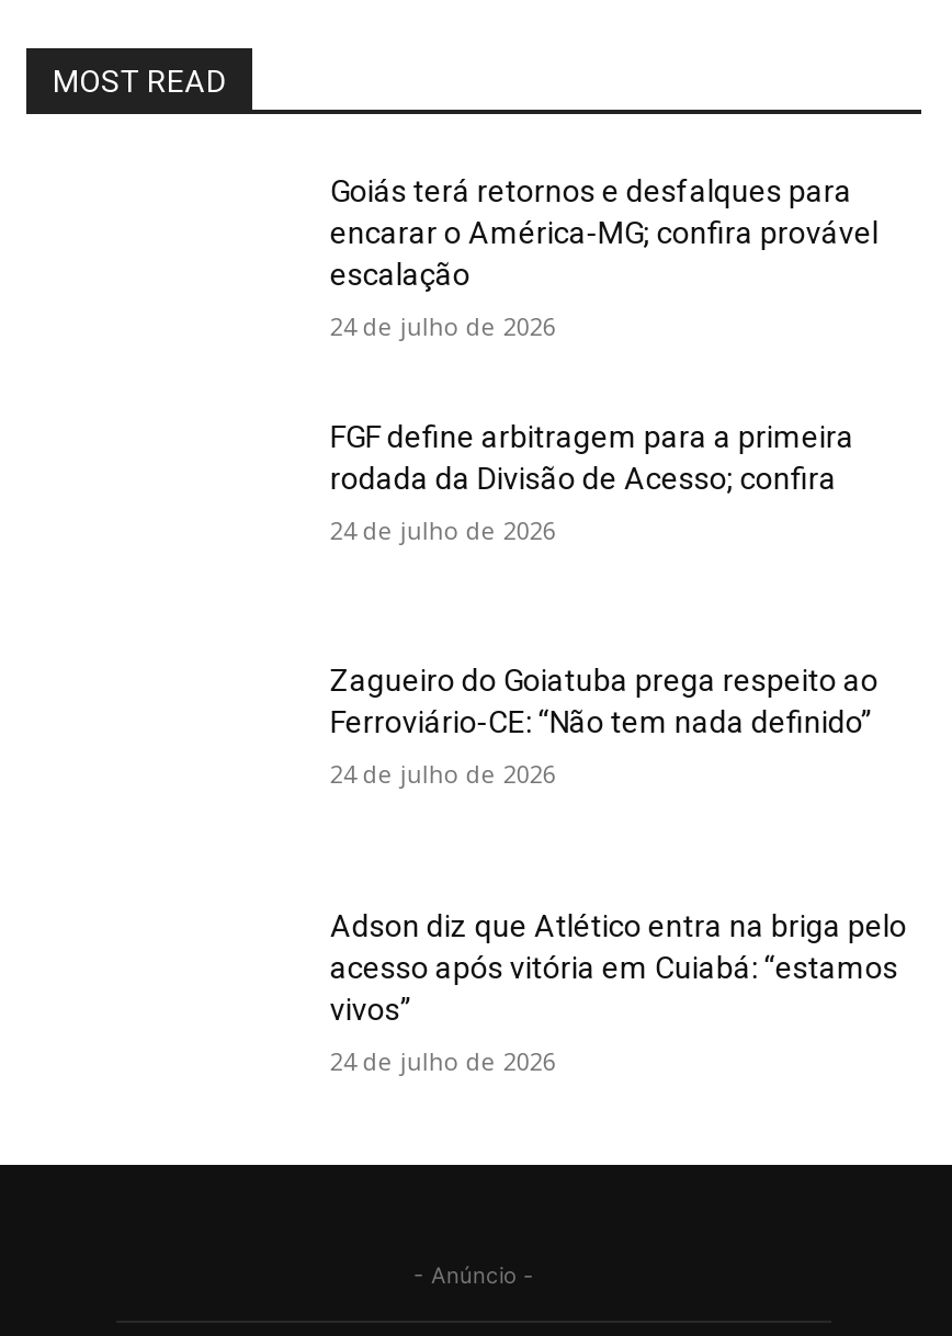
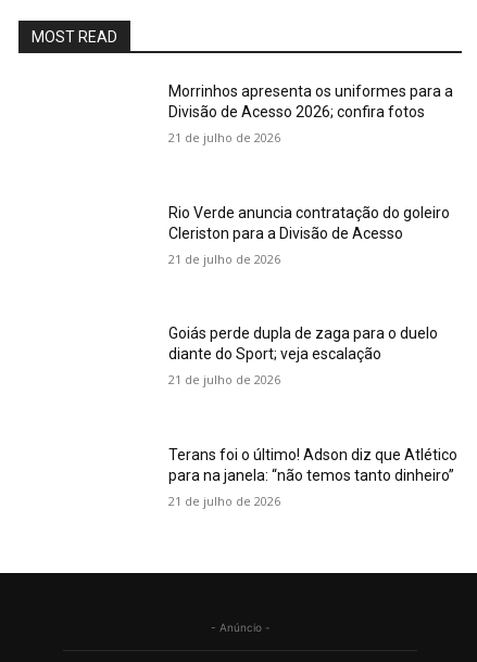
- Goiás terá retornos e desfalques para
- encarar o América-MG; confira provável
- escalação
+ Morrinhos apresenta os uniformes para a
+ Divisão de Acesso 2026; confira fotos

- 24 de julho de 2026
+ 21 de julho de 2026

- FGF define arbitragem para a primeira
- rodada da Divisão de Acesso; confira
+ Rio Verde anuncia contratação do goleiro
+ Cleriston para a Divisão de Acesso

- 24 de julho de 2026
+ 21 de julho de 2026

- Zagueiro do Goiatuba prega respeito ao
- Ferroviário-CE: “Não tem nada definido”
+ Goiás perde dupla de zaga para o duelo
+ diante do Sport; veja escalação

- 24 de julho de 2026
+ 21 de julho de 2026

- Adson diz que Atlético entra na briga pelo
- acesso após vitória em Cuiabá: “estamos
- vivos”
+ Terans foi o último! Adson diz que Atlético
+ para na janela: “não temos tanto dinheiro”

- 24 de julho de 2026
+ 21 de julho de 2026
